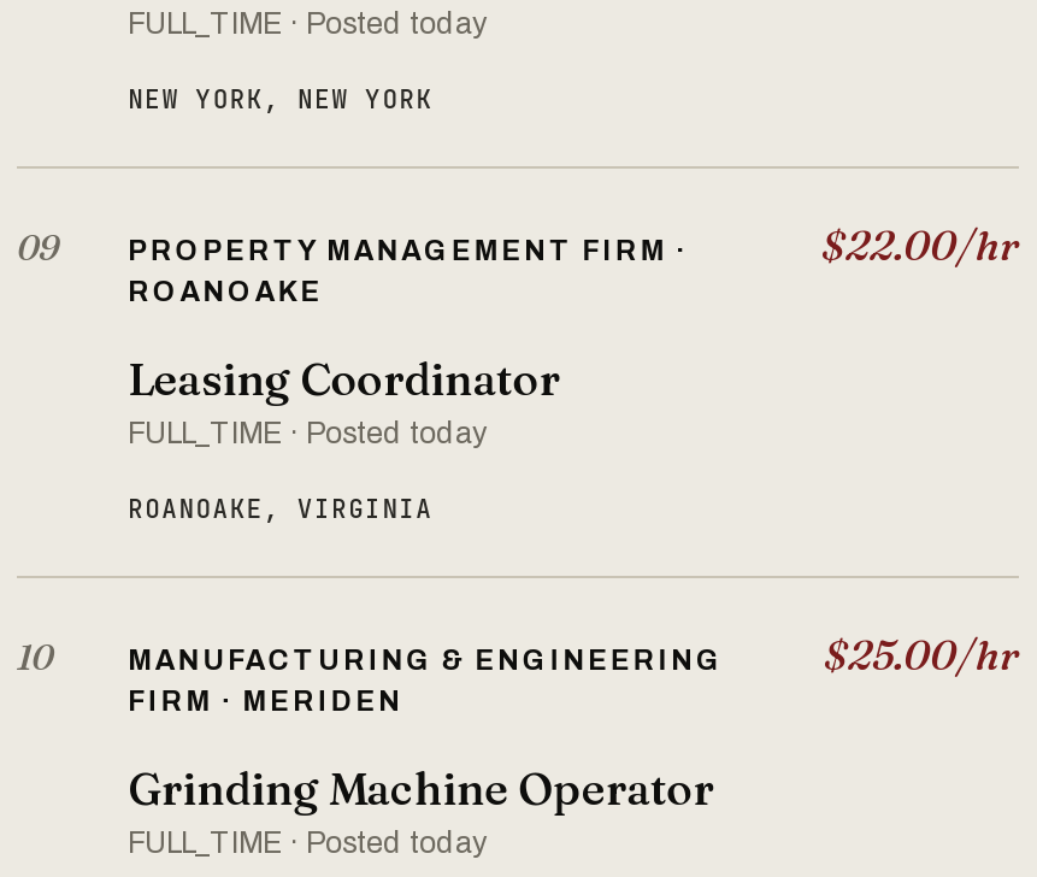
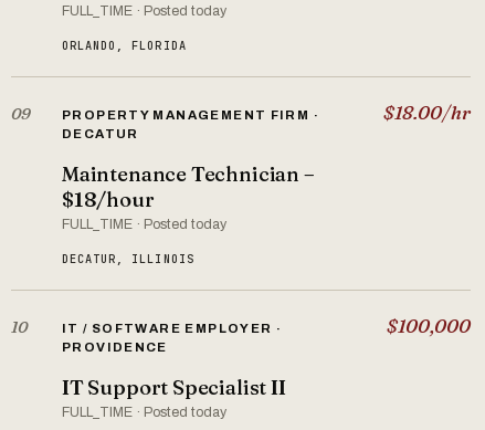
- NEW YORK, NEW YORK
+ ORLANDO, FLORIDA

- $22.00/hr
+ $18.00/hr

- ROANOAKE
+ DECATUR

- Leasing Coordinator
+ Maintenance Technician –
+ $18/hour

- ROANOAKE, VIRGINIA
+ DECATUR, ILLINOIS

- $25.00/hr
+ $100,000

- MANUFACTURING & ENGINEERING
- FIRM · MERIDEN
+ IT / SOFTWARE EMPLOYER ·
+ PROVIDENCE

- Grinding Machine Operator
+ IT Support Specialist II
